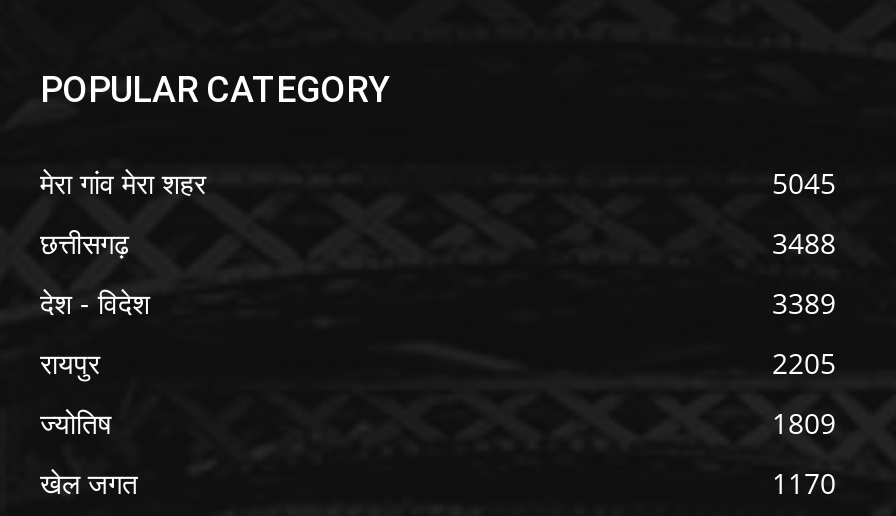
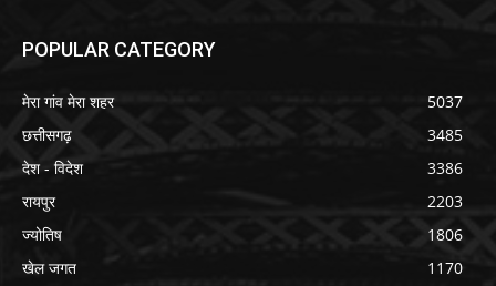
- 5045
+ 5037

- 3488
+ 3485

- 3389
+ 3386

- 2205
+ 2203

- 1809
+ 1806
